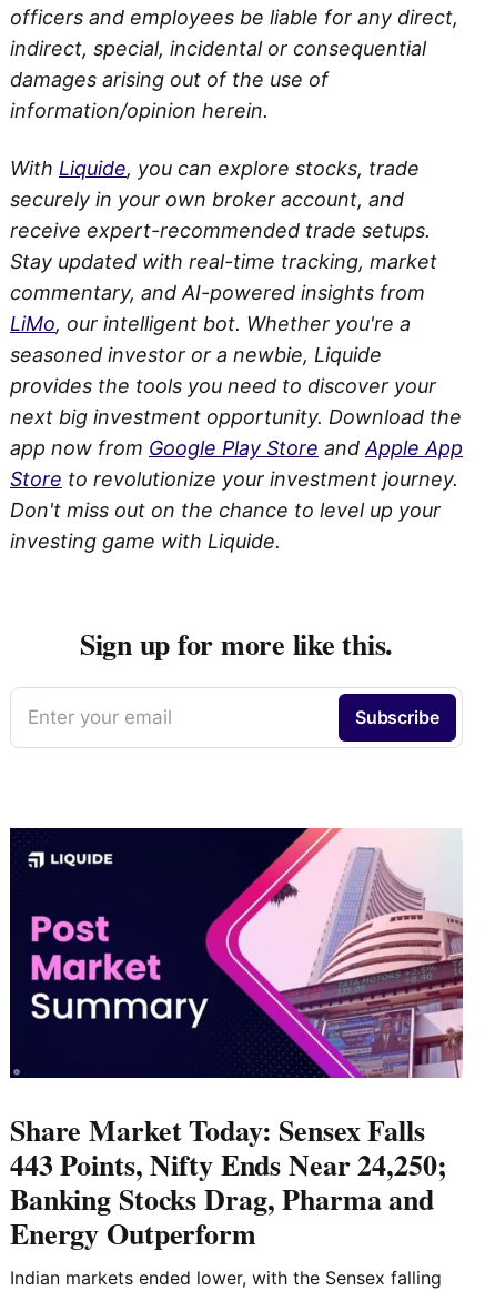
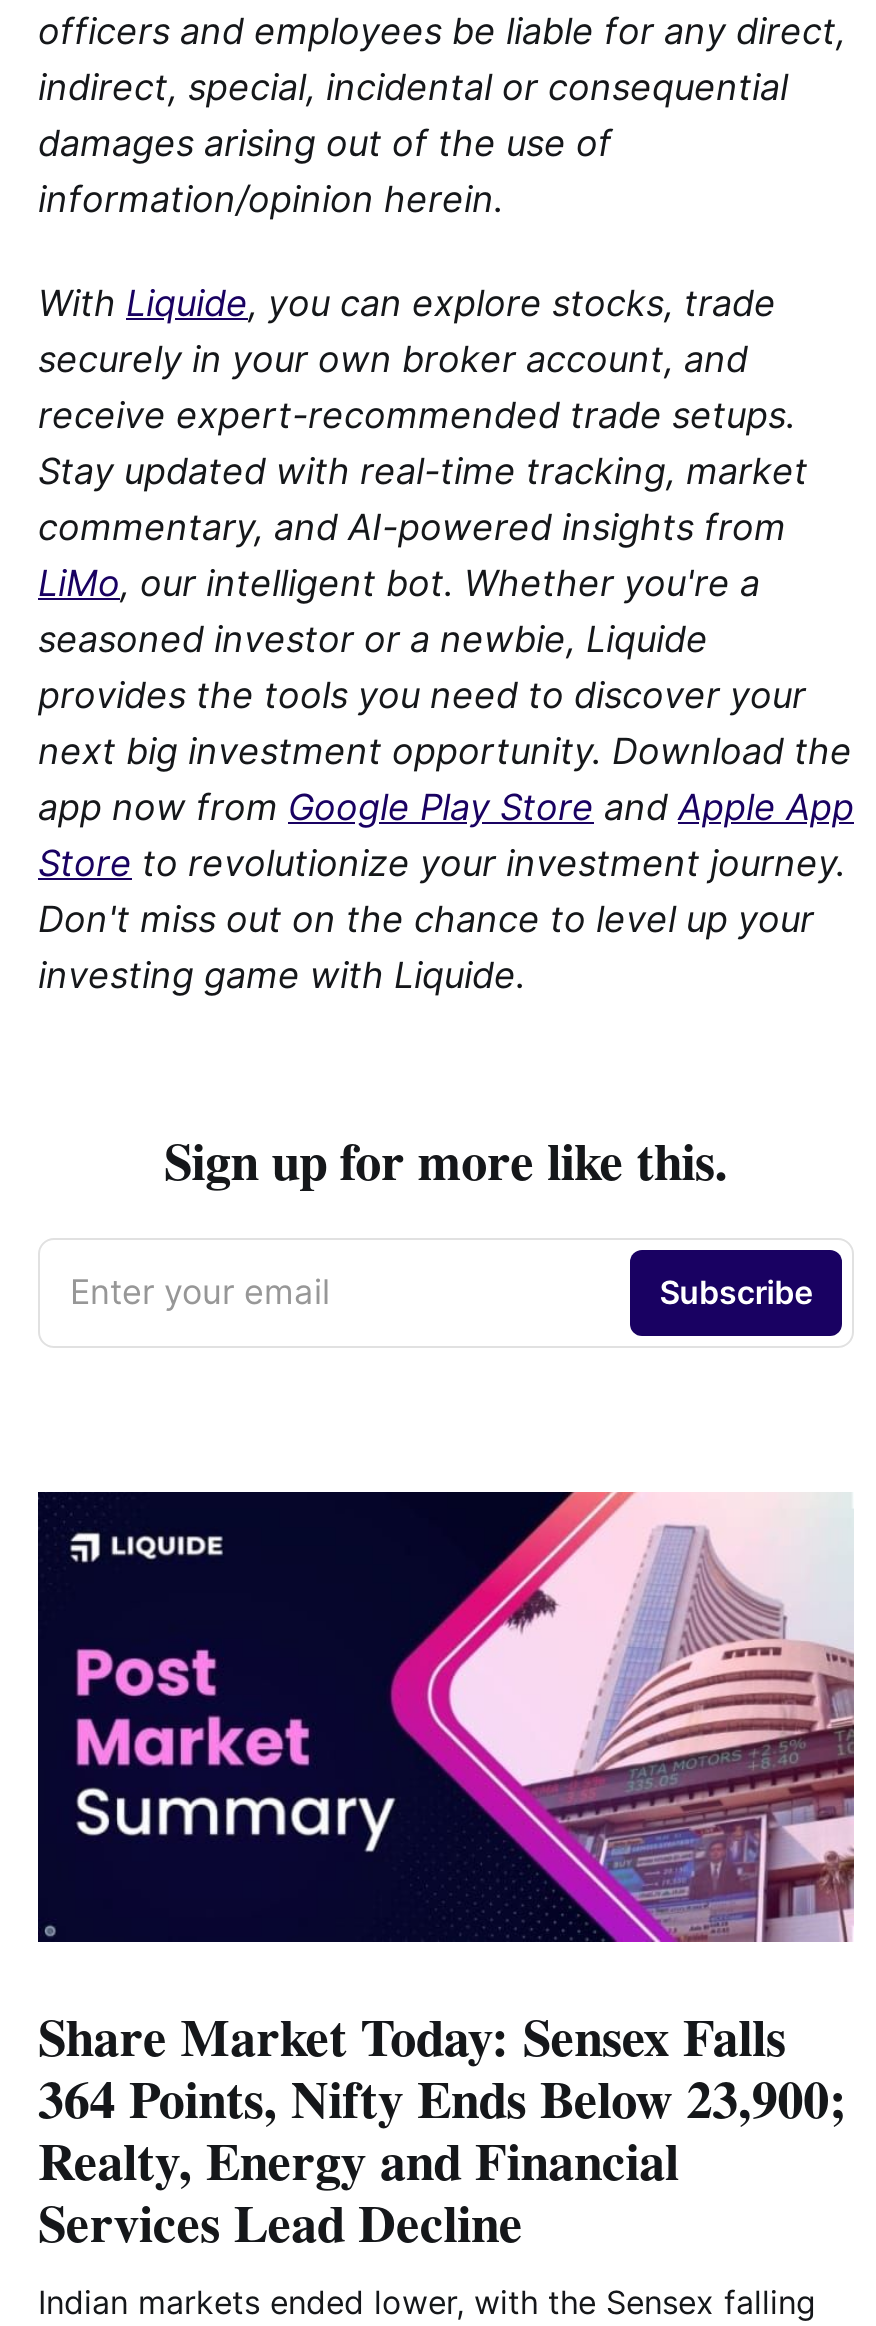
- 443 Points, Nifty Ends Near 24,250;
- Banking Stocks Drag, Pharma and
- Energy Outperform
+ 364 Points, Nifty Ends Below 23,900;
+ Realty, Energy and Financial
+ Services Lead Decline
